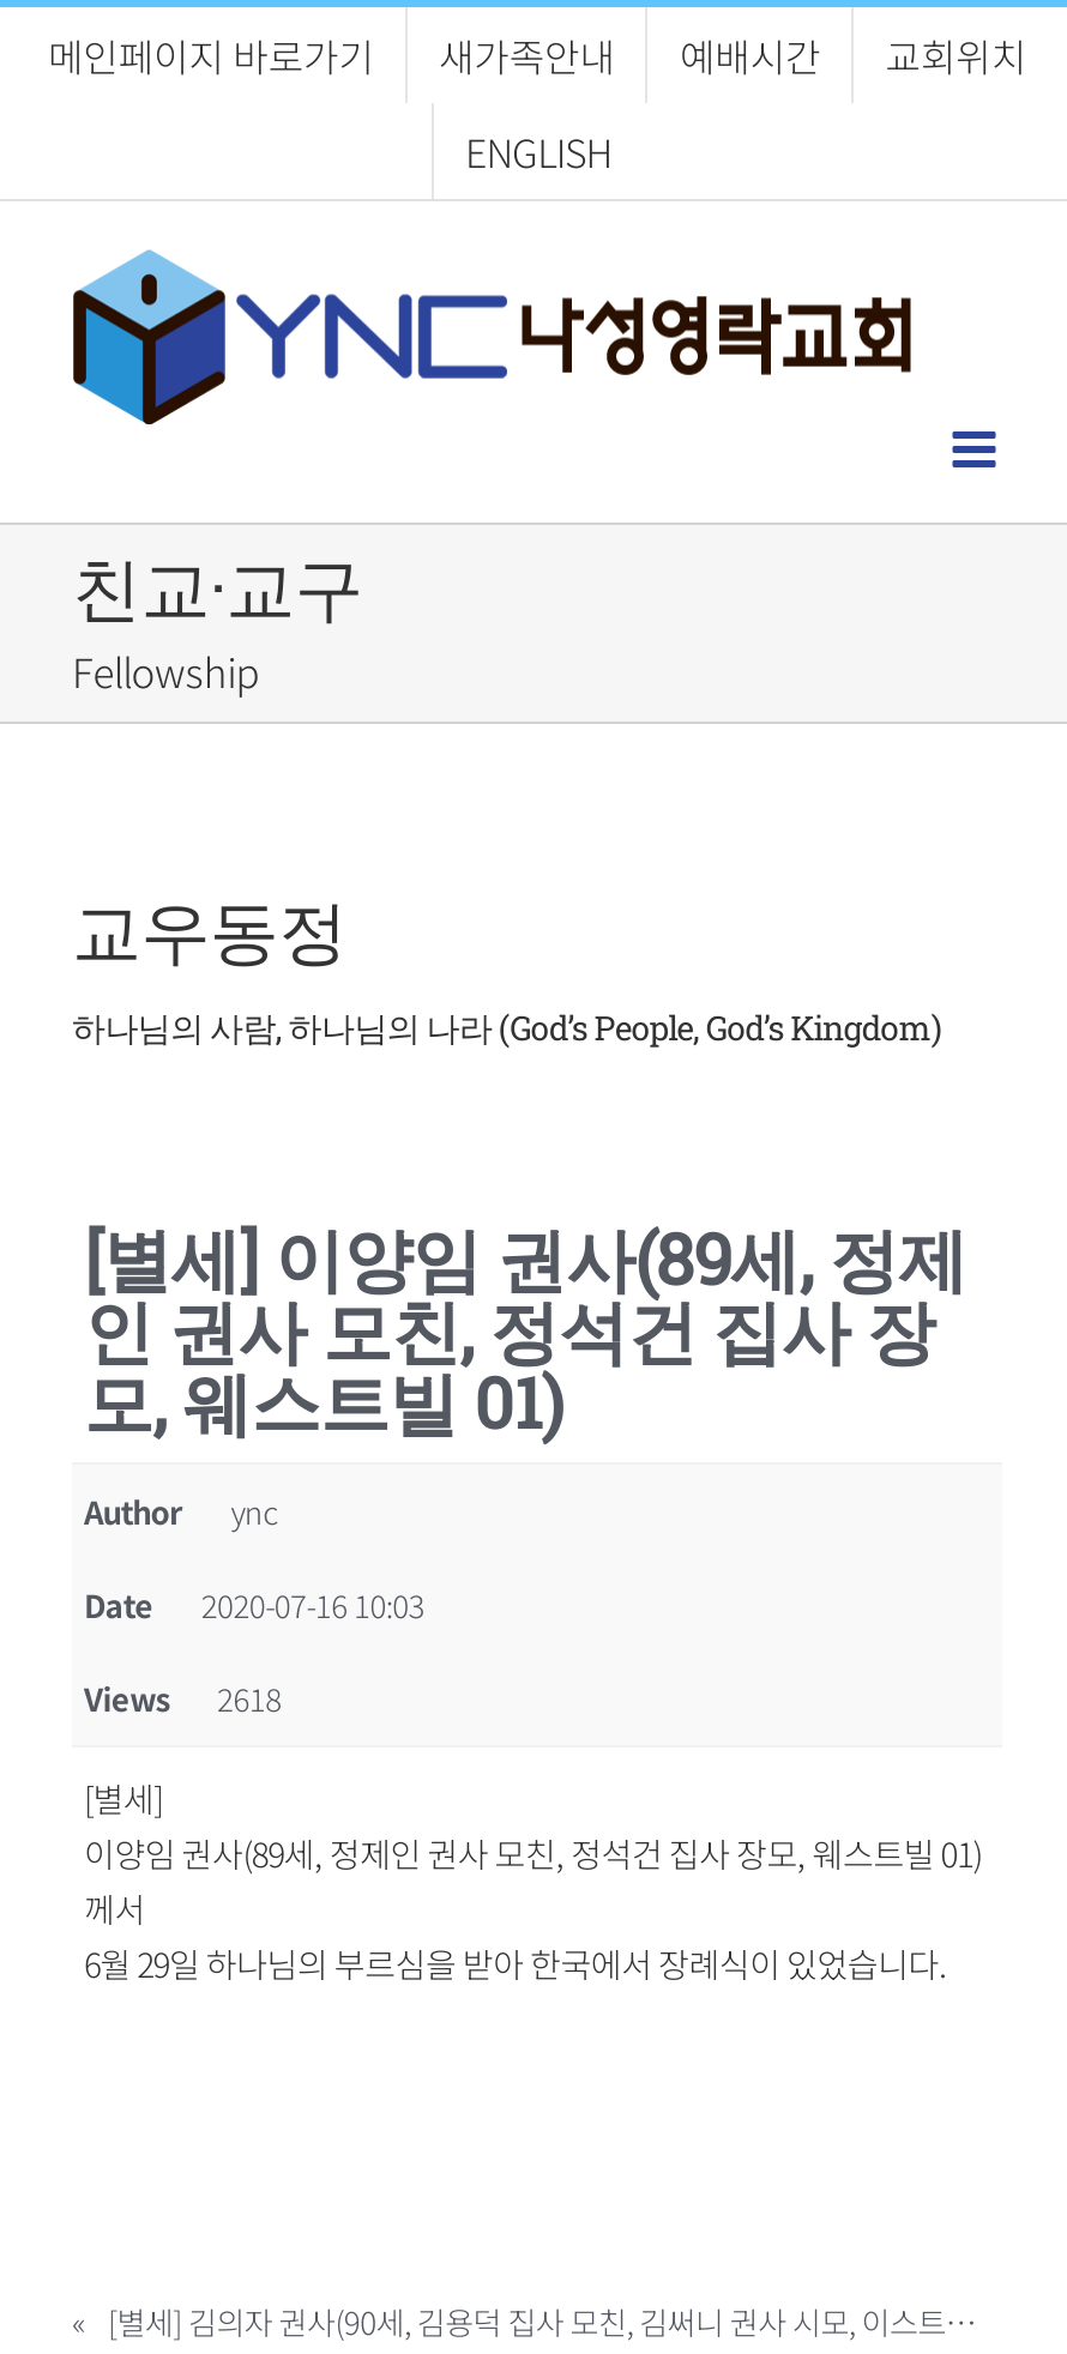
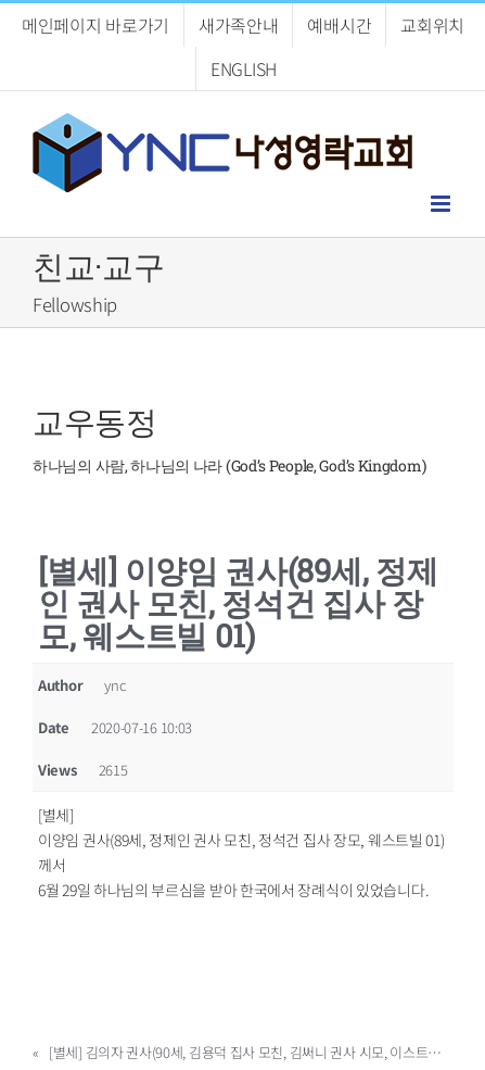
- Views 2618
+ Views 2615
